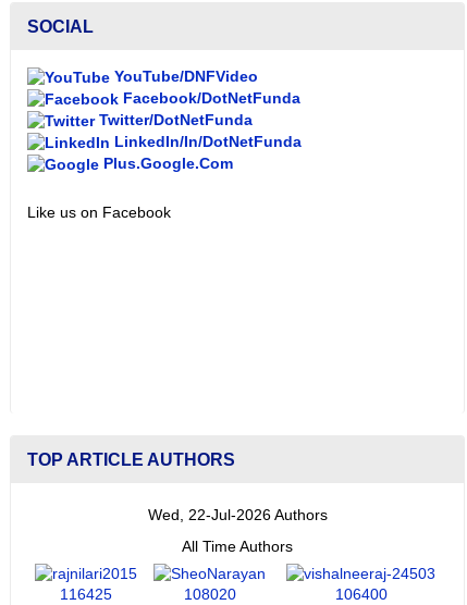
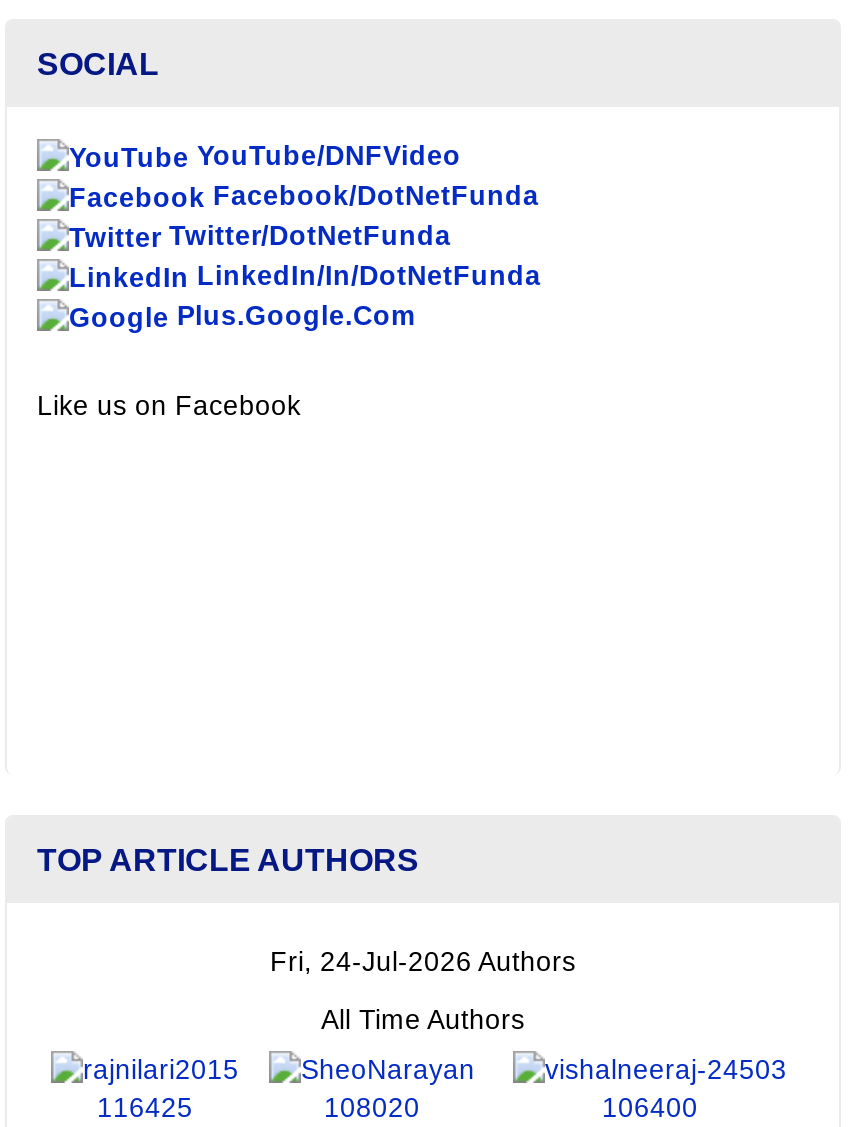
- Wed, 22-Jul-2026 Authors
+ Fri, 24-Jul-2026 Authors
